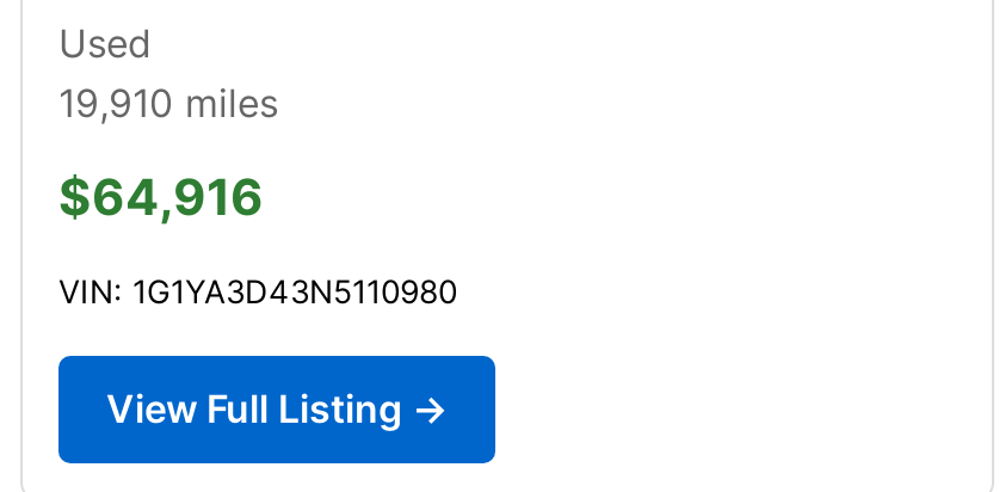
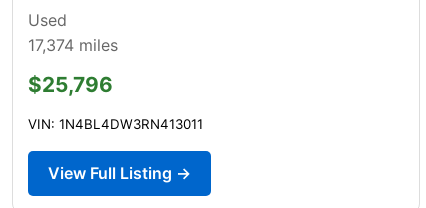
- 19,910 miles
+ 17,374 miles

- $64,916
+ $25,796

- VIN: 1G1YA3D43N5110980
+ VIN: 1N4BL4DW3RN413011
